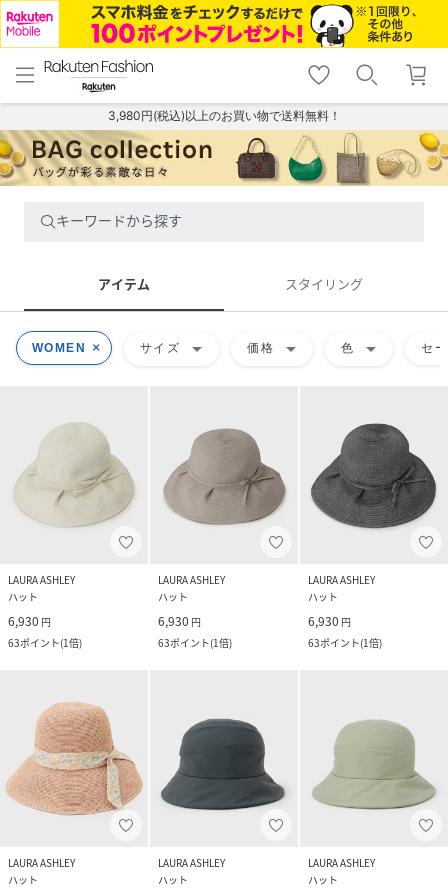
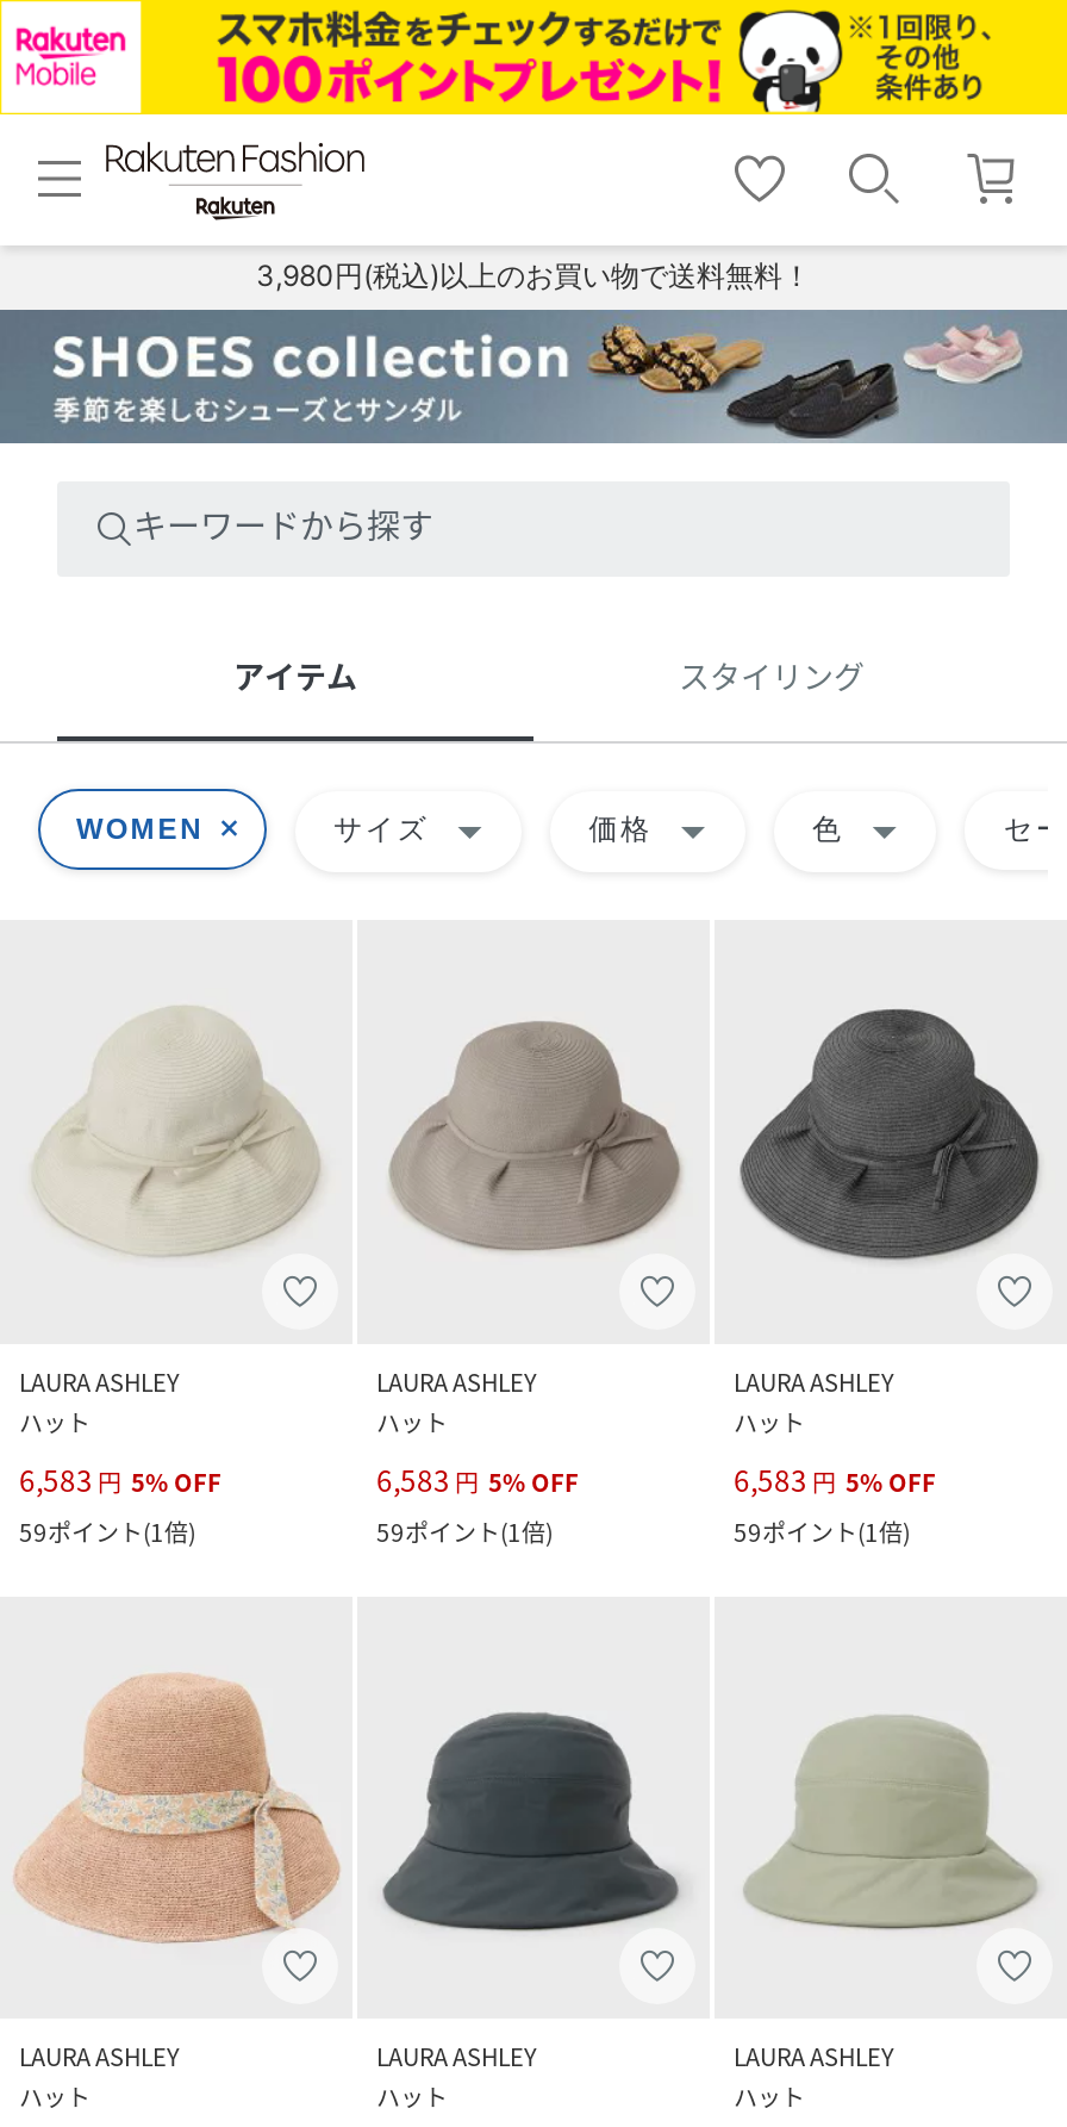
- [image]
+ [image]

- 6,930 円
- 63ポイント(1倍)
+ 6,583 円 5% OFF
+ 59ポイント(1倍)

- 6,930 円
- 63ポイント(1倍)
+ 6,583 円 5% OFF
+ 59ポイント(1倍)

- 6,930 円
- 63ポイント(1倍)
+ 6,583 円 5% OFF
+ 59ポイント(1倍)
